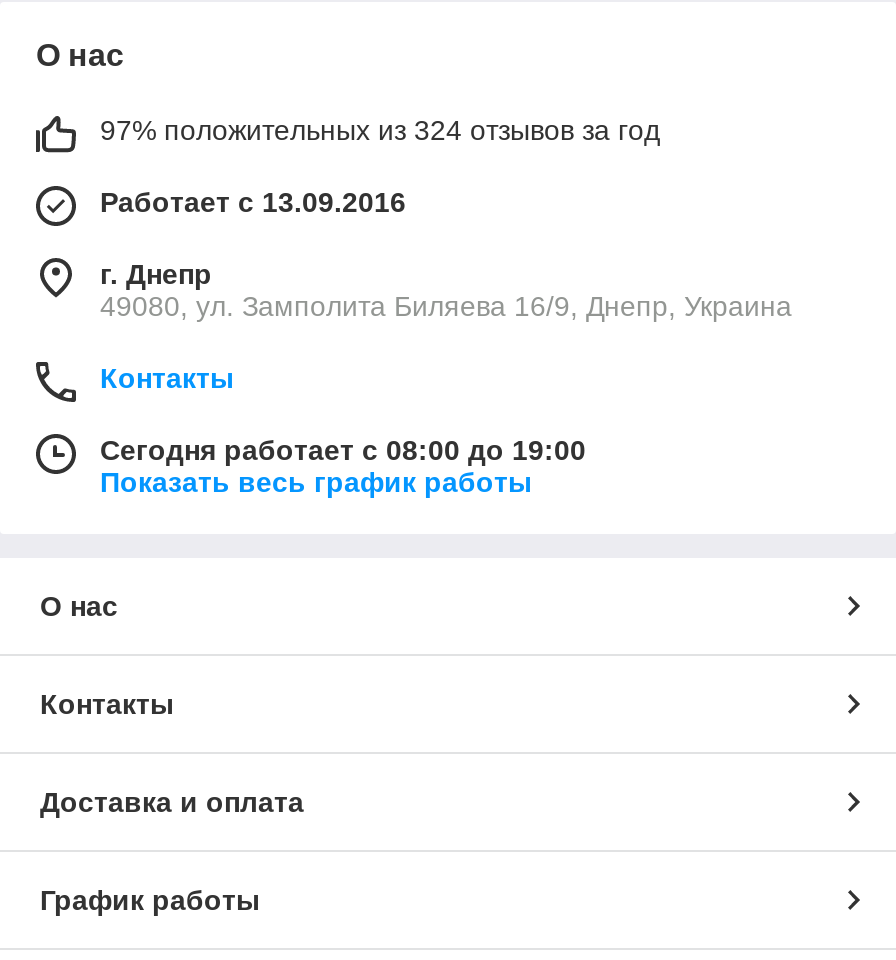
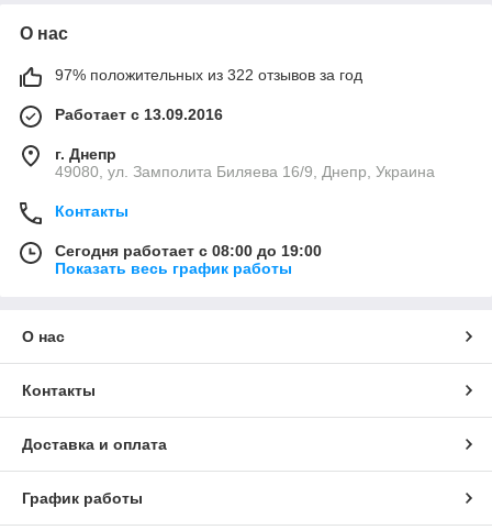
- 97% положительных из 324 отзывов за год
+ 97% положительных из 322 отзывов за год
